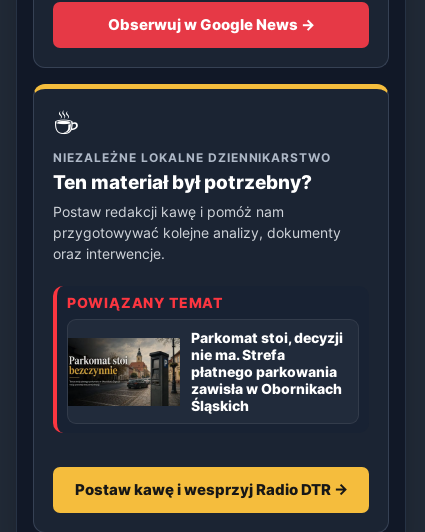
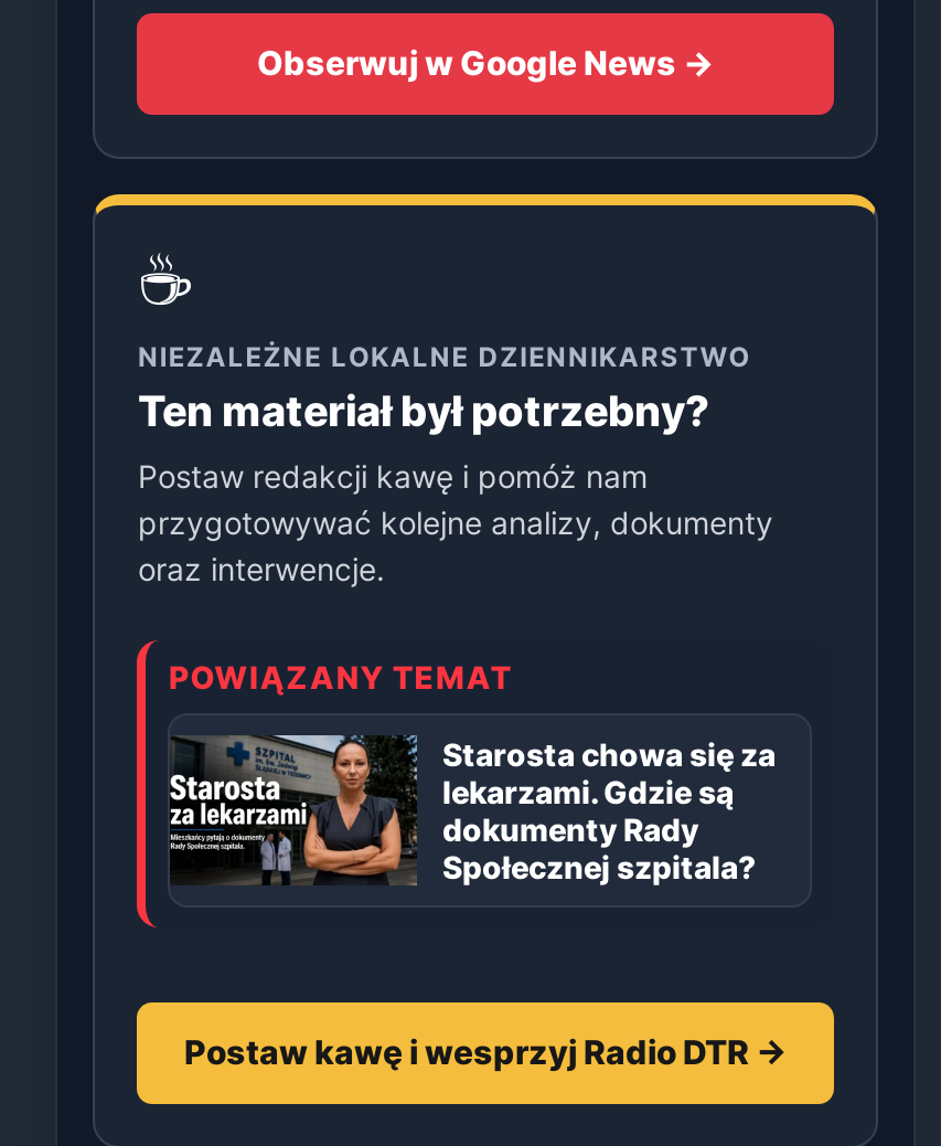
- [image]
- Parkomat stoi, decyzji
- nie ma. Strefa
- płatnego parkowania
- zawisła w Obornikach
- Śląskich
+ [image]
+ Starosta chowa się za
+ lekarzami. Gdzie są
+ dokumenty Rady
+ Społecznej szpitala?
